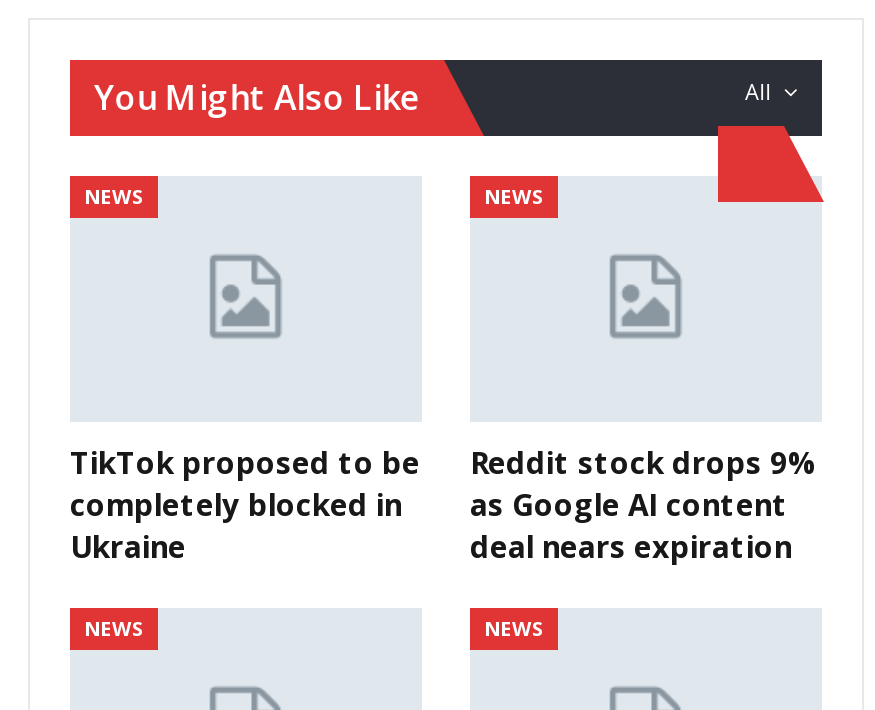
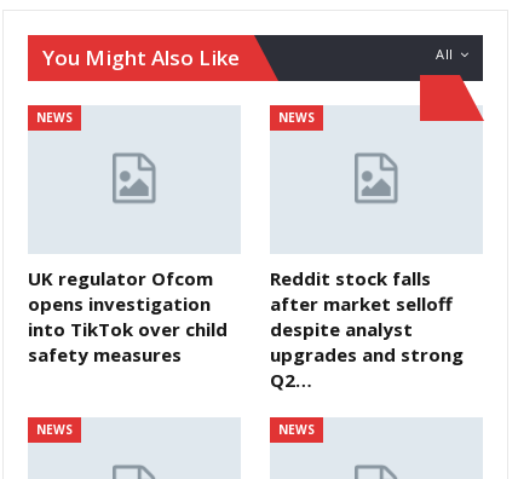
- TikTok proposed to be
- completely blocked in
- Ukraine
+ UK regulator Ofcom
+ opens investigation
+ into TikTok over child
+ safety measures

- Reddit stock drops 9%
- as Google AI content
- deal nears expiration
+ Reddit stock falls
+ after market selloff
+ despite analyst
+ upgrades and strong
+ Q2…
